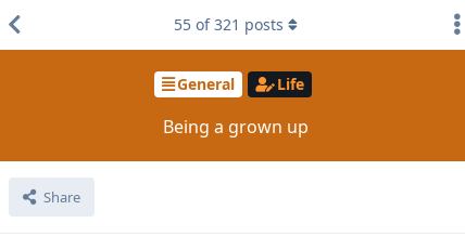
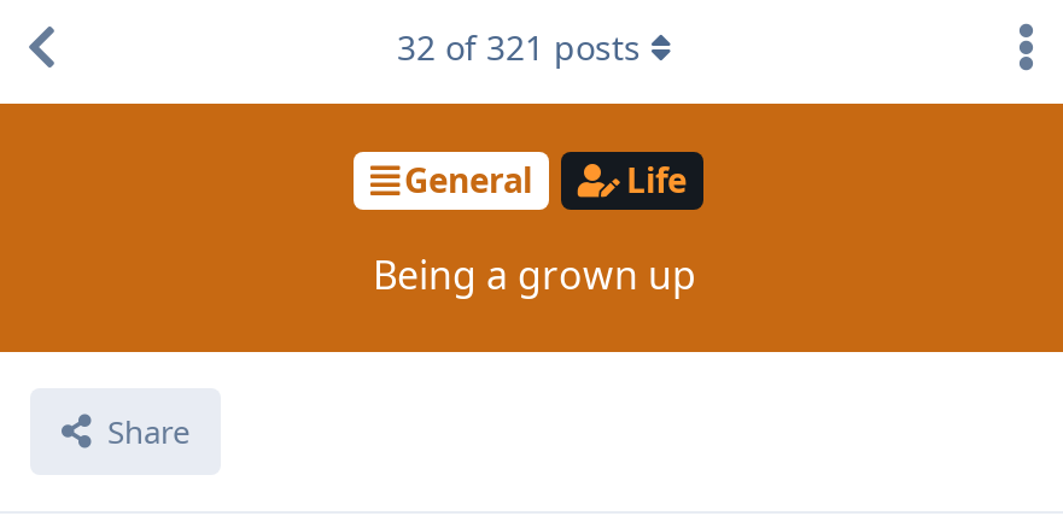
- 55 of 321 posts
+ 32 of 321 posts
